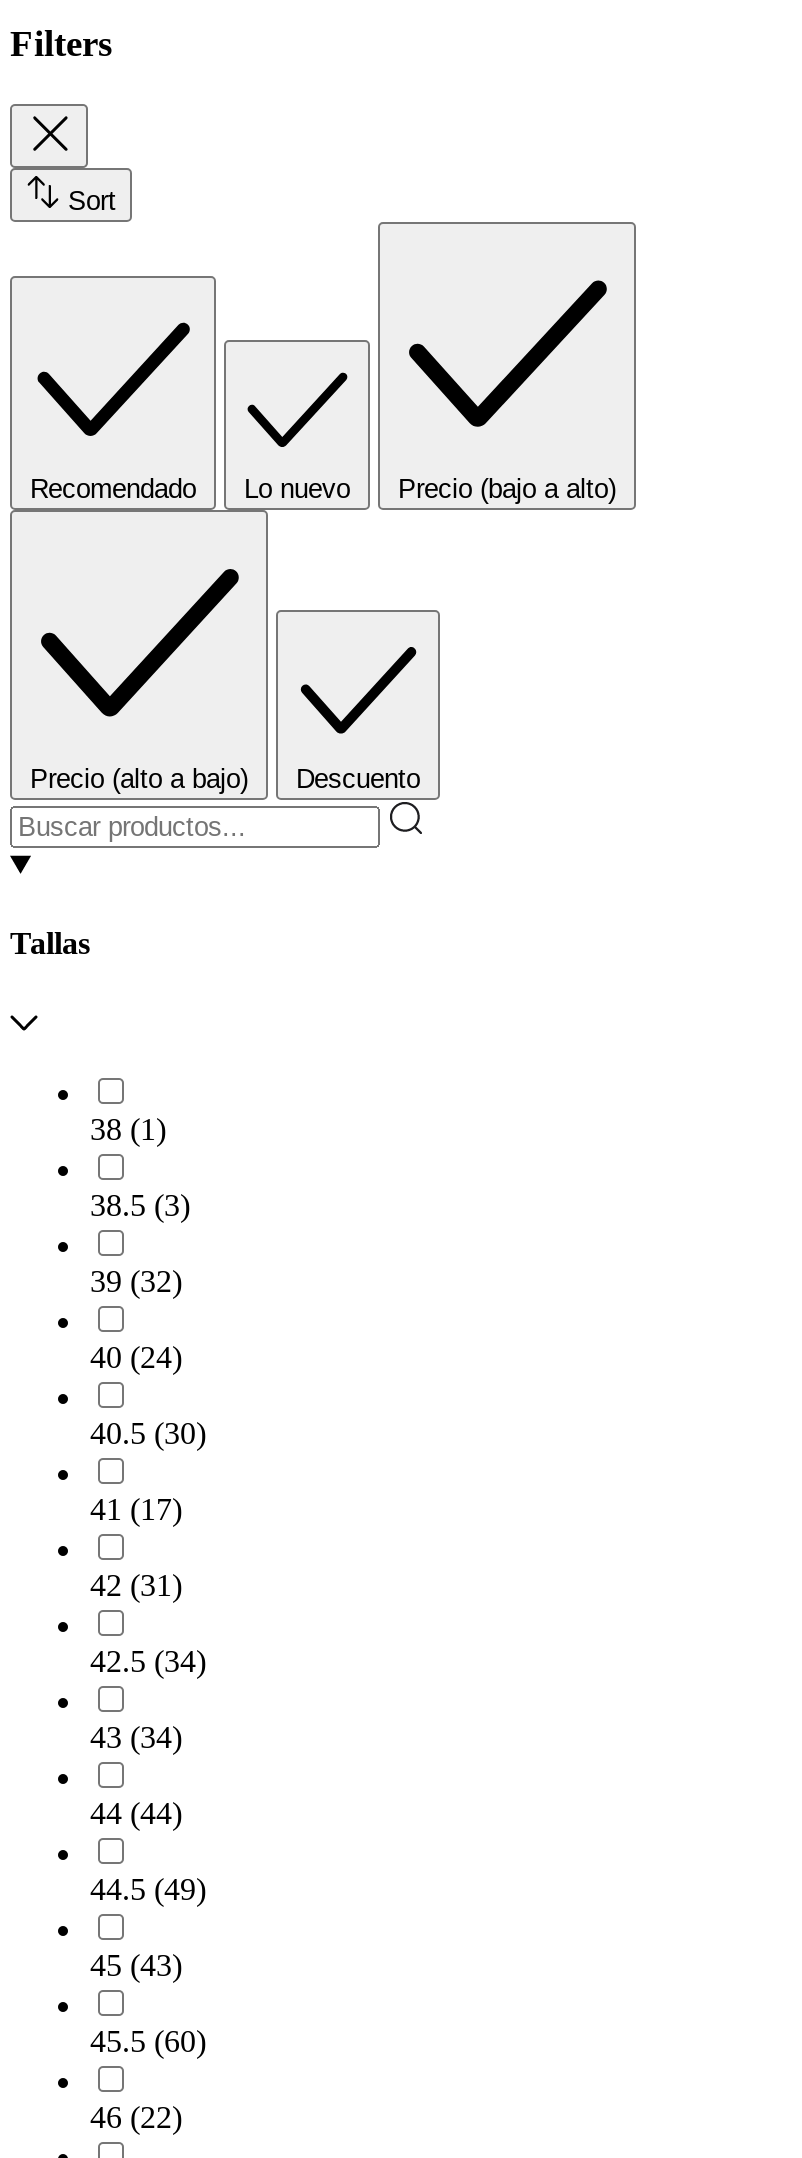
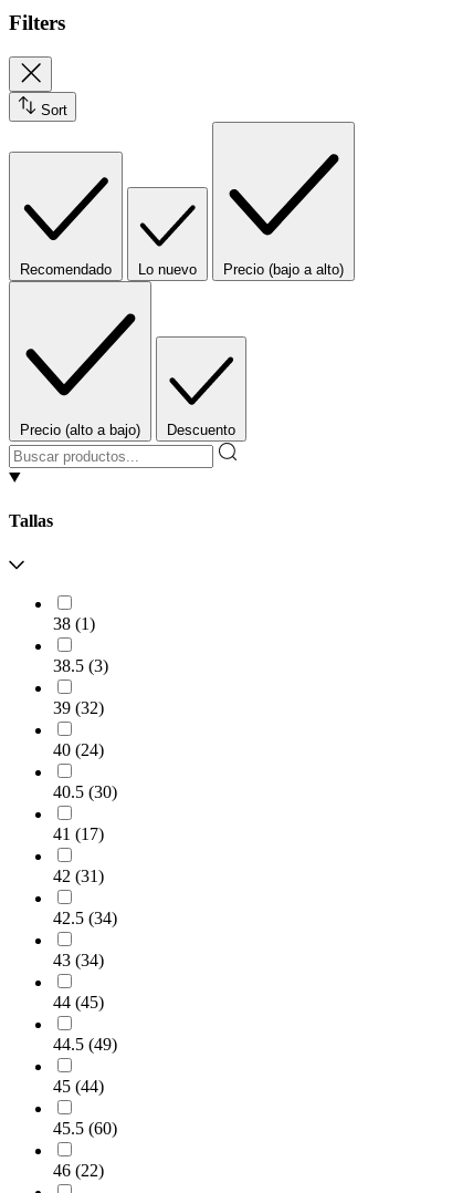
- 44 (44)
+ 44 (45)

- 45 (43)
+ 45 (44)
